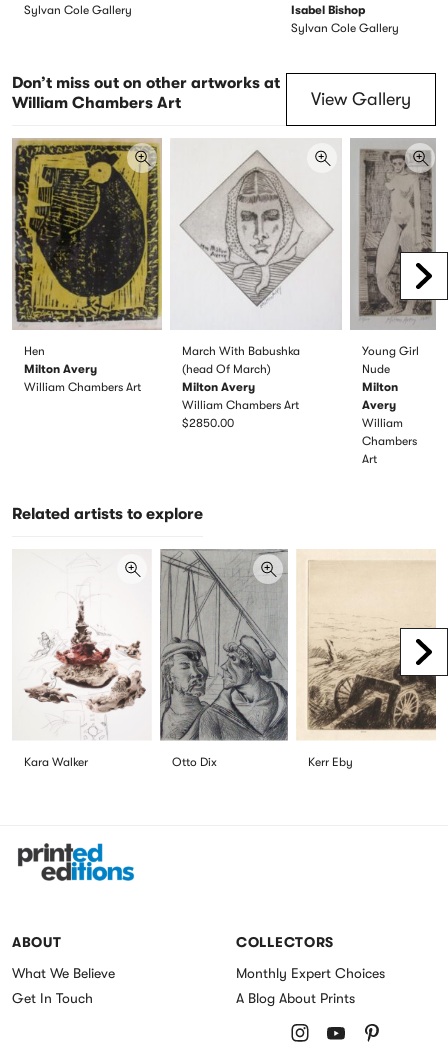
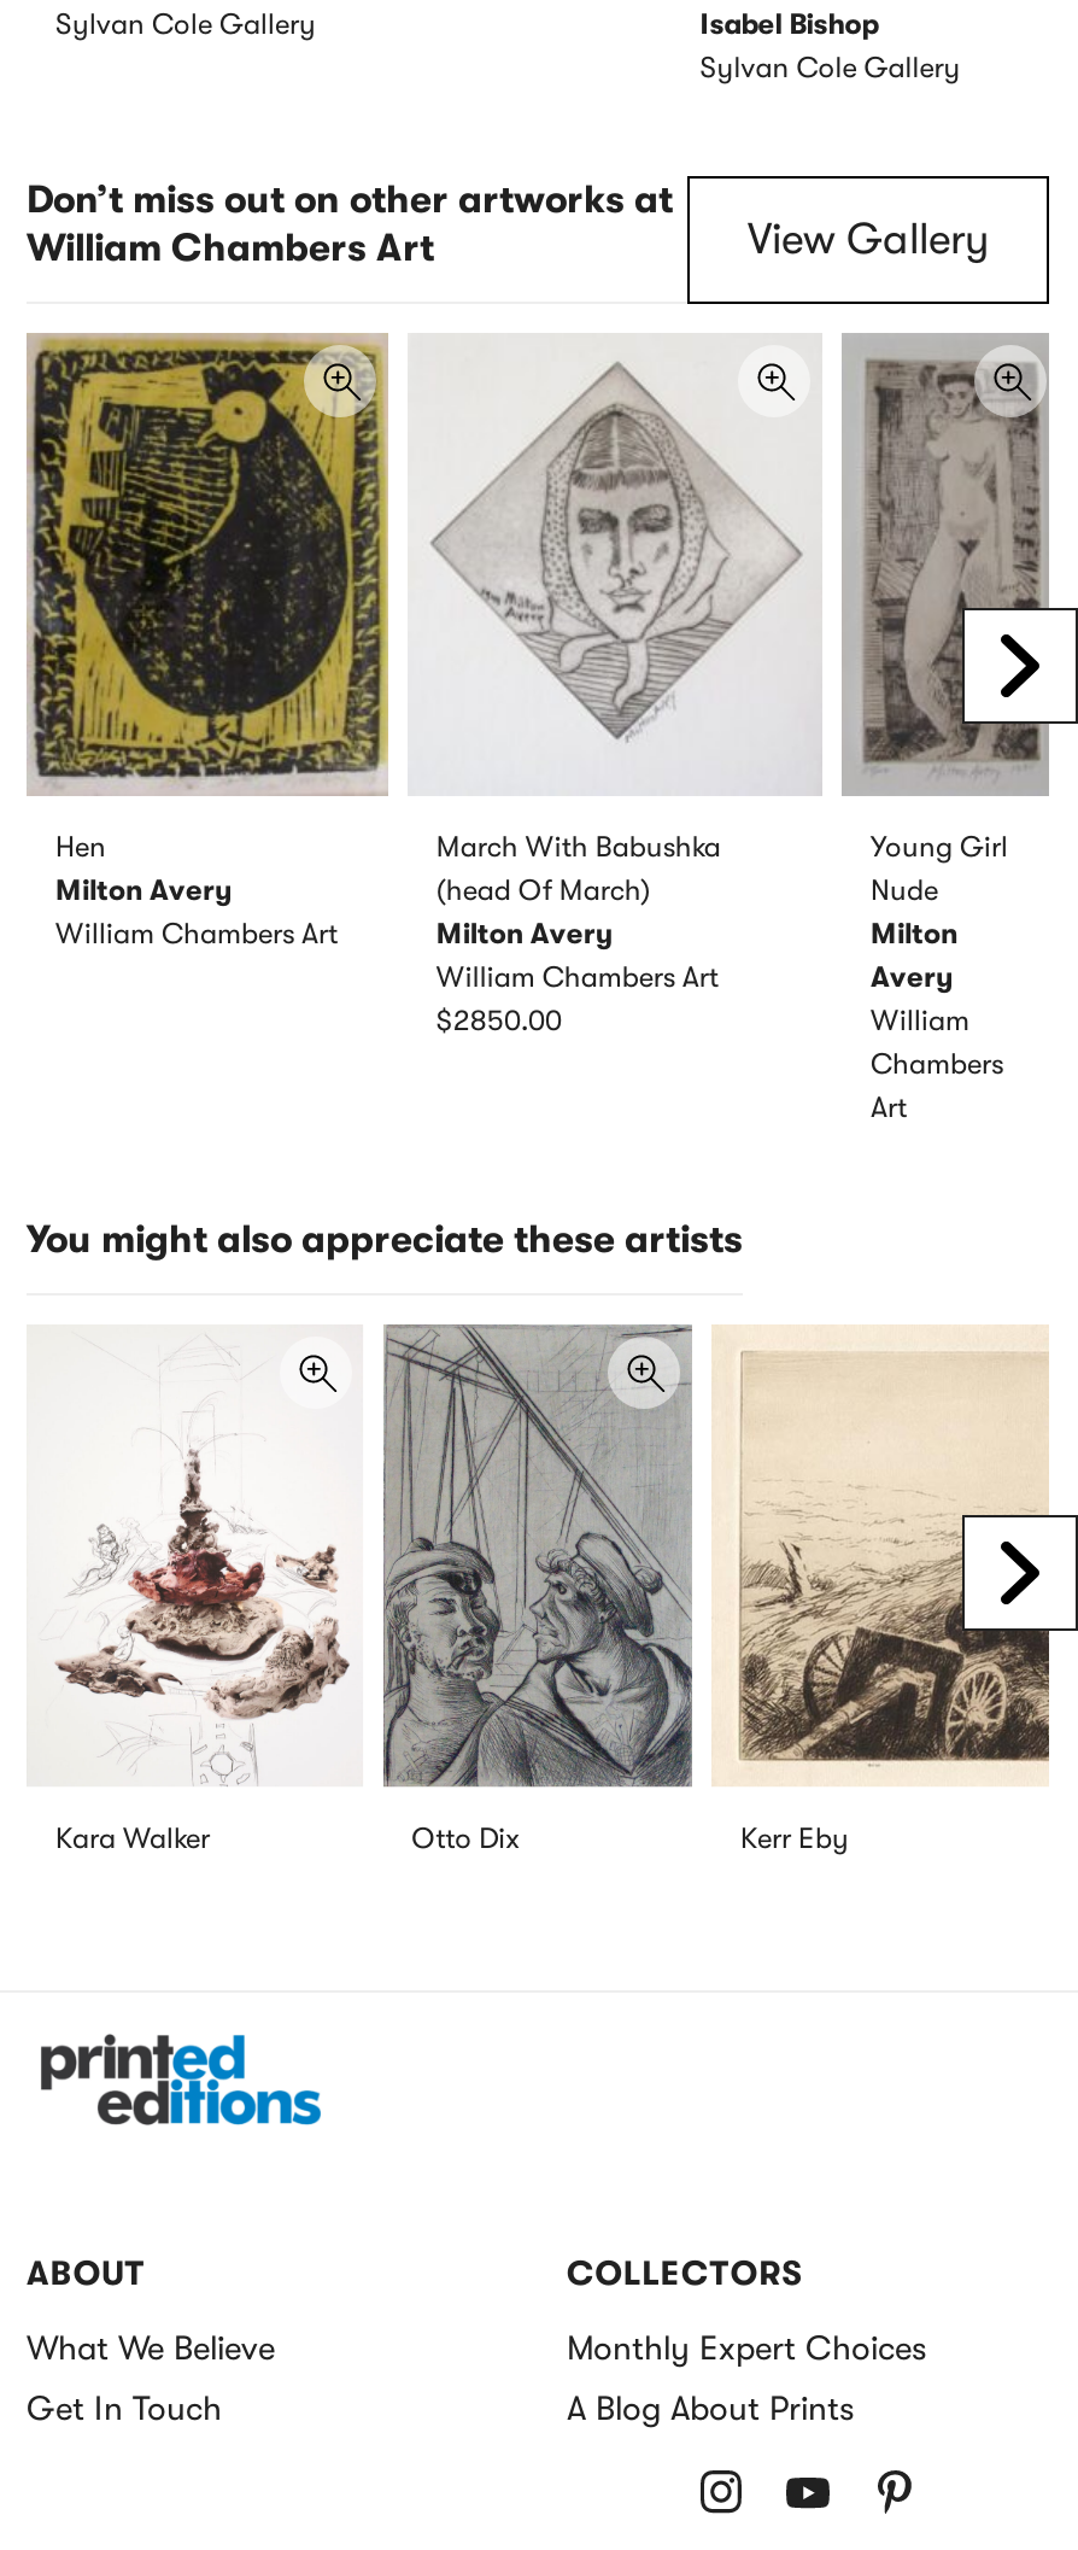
- Related artists to explore
+ You might also appreciate these artists
